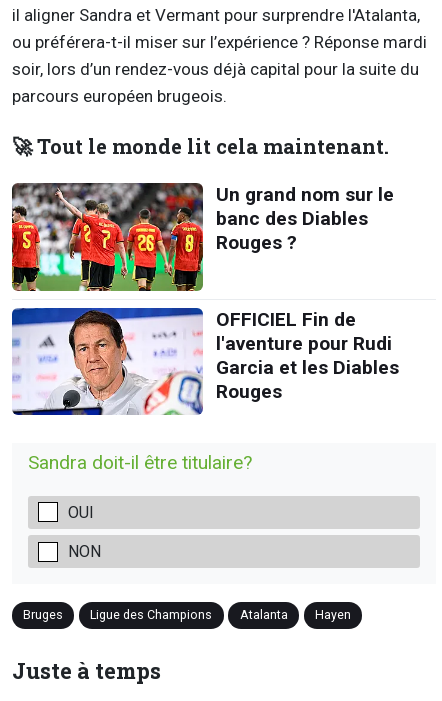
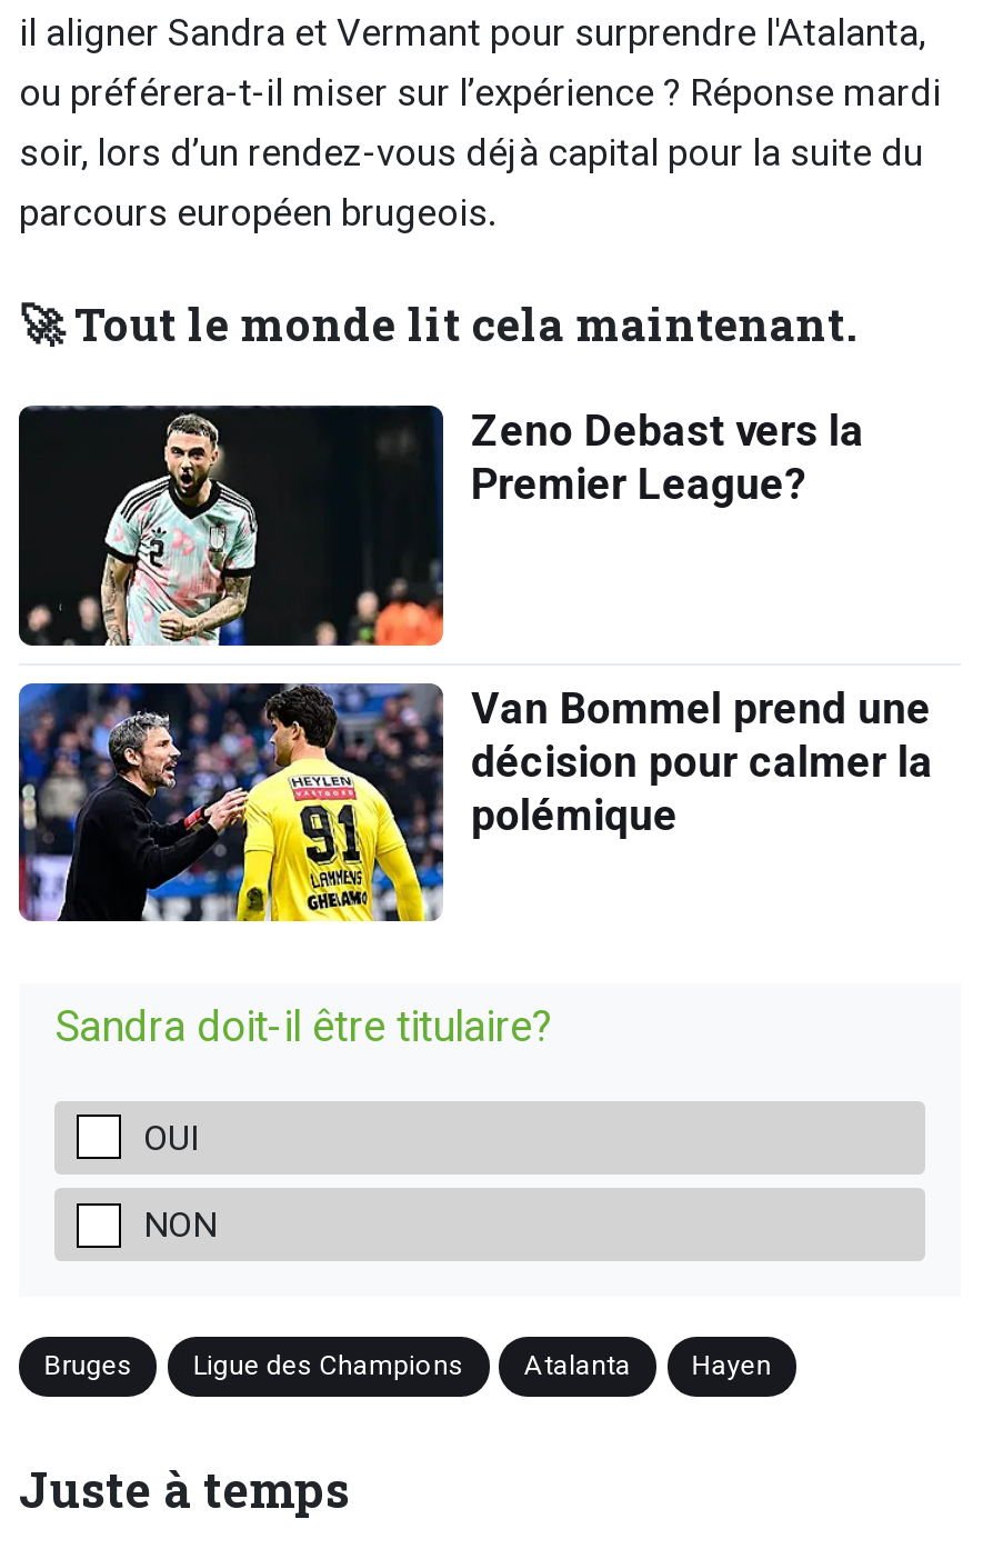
- [image]
- Un grand nom sur le
- banc des Diables
- Rouges ?
+ [image]
+ Zeno Debast vers la
+ Premier League?

- [image]
- OFFICIEL Fin de
- l'aventure pour Rudi
- Garcia et les Diables
- Rouges
+ [image]
+ Van Bommel prend une
+ décision pour calmer la
+ polémique
